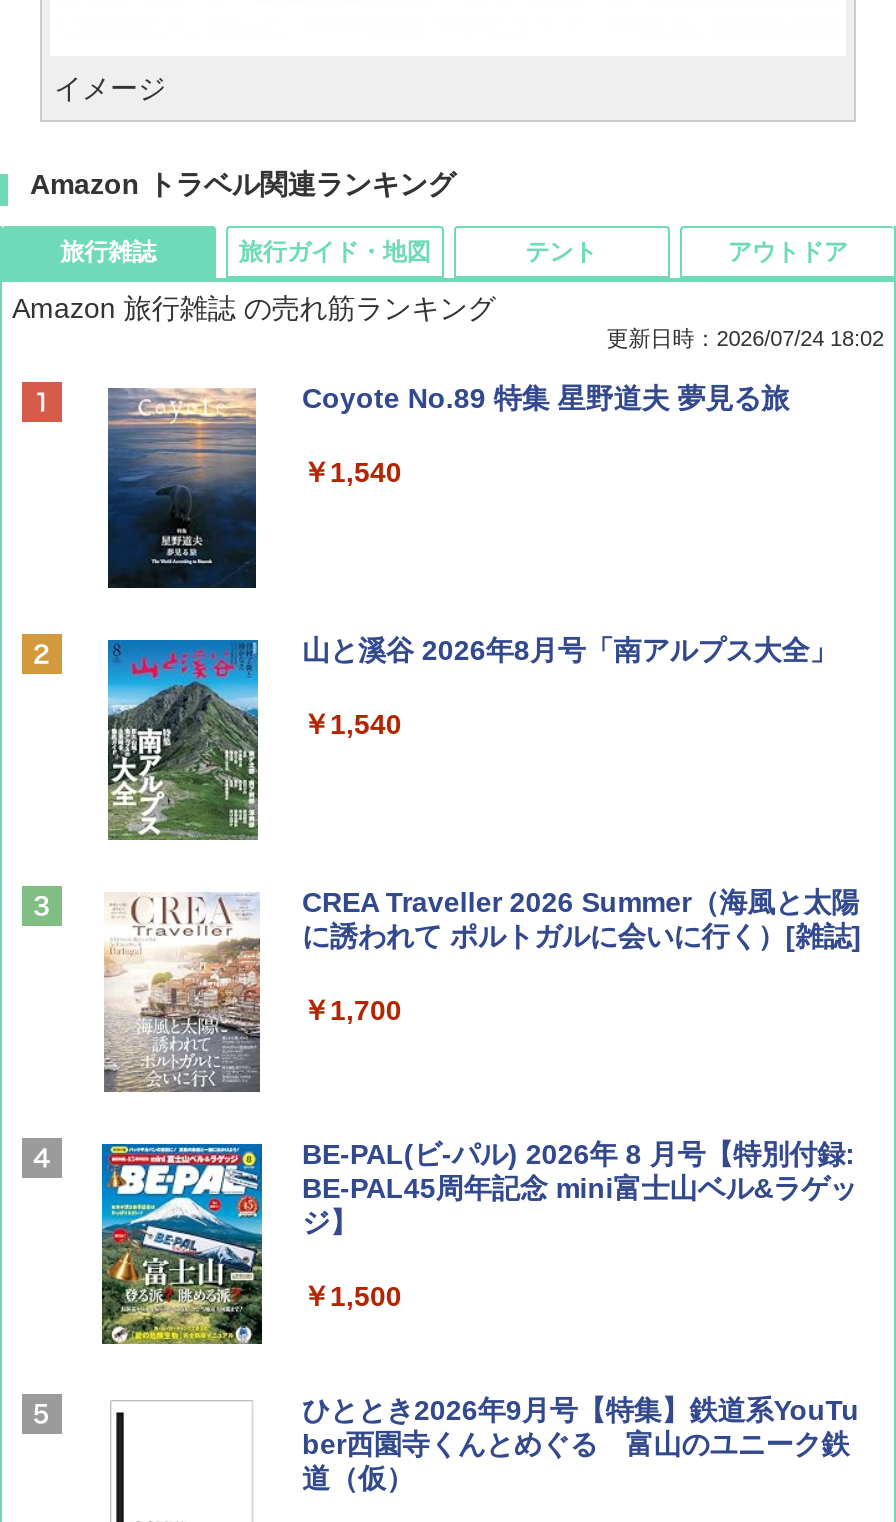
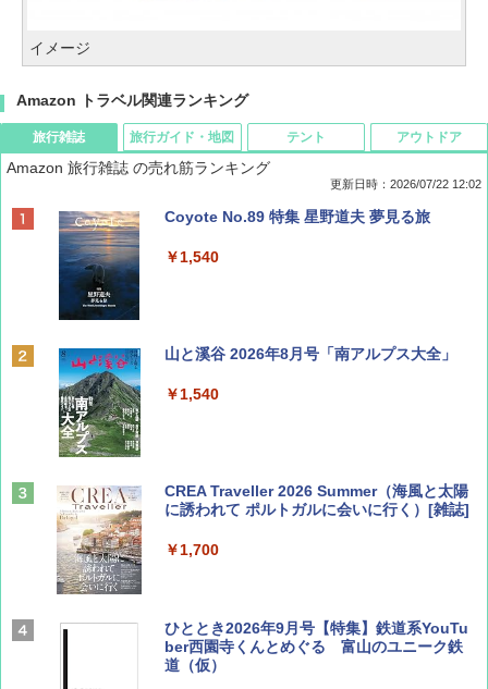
- 更新日時：2026/07/24 18:02
+ 更新日時：2026/07/22 12:02

- [image]
- BE-PAL(ビ-パル) 2026年 8 月号【特別付録:
- BE-PAL45周年記念 mini富士山ベル&ラゲッ
- ジ】
- ￥1,500
